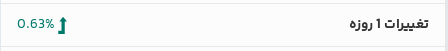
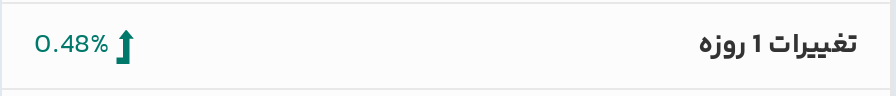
- 0.63%
+ 0.48%
